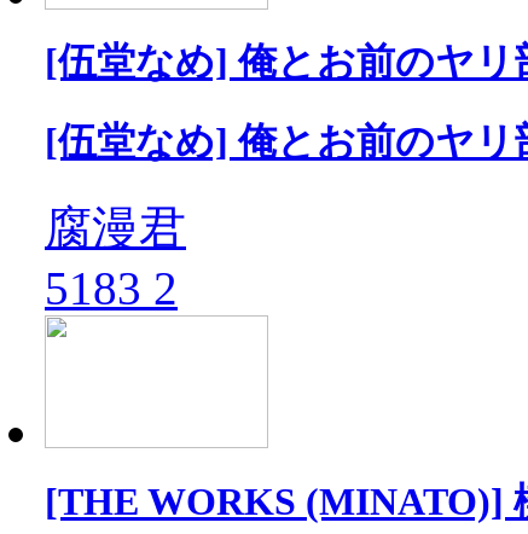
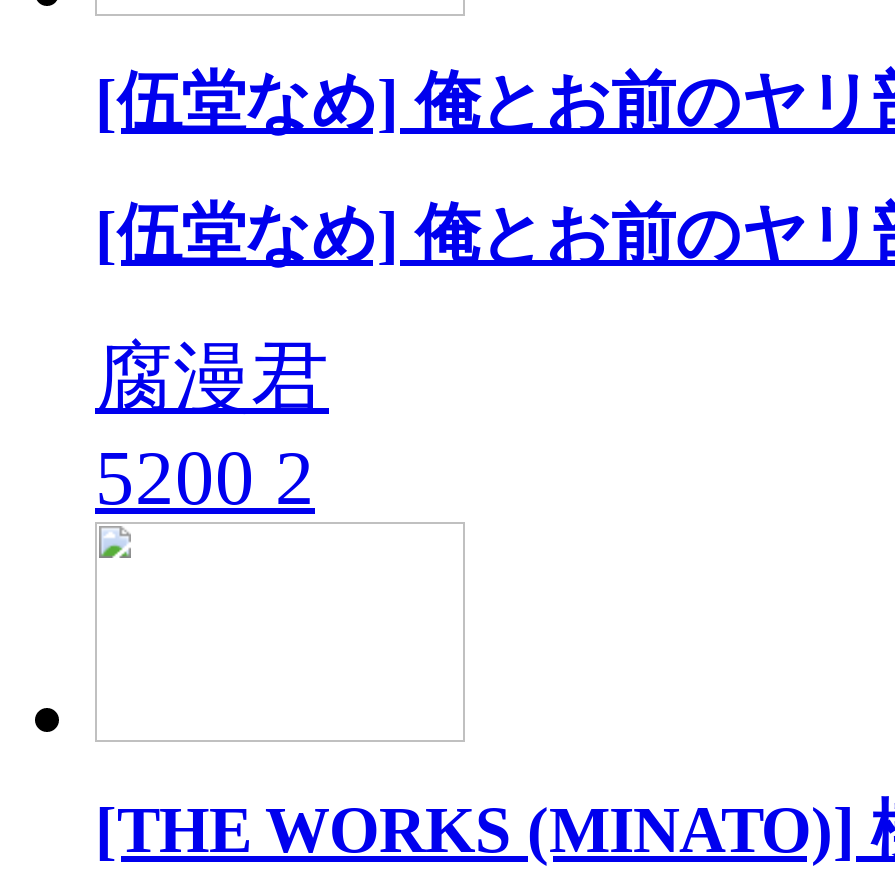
- 5183 2
+ 5200 2
